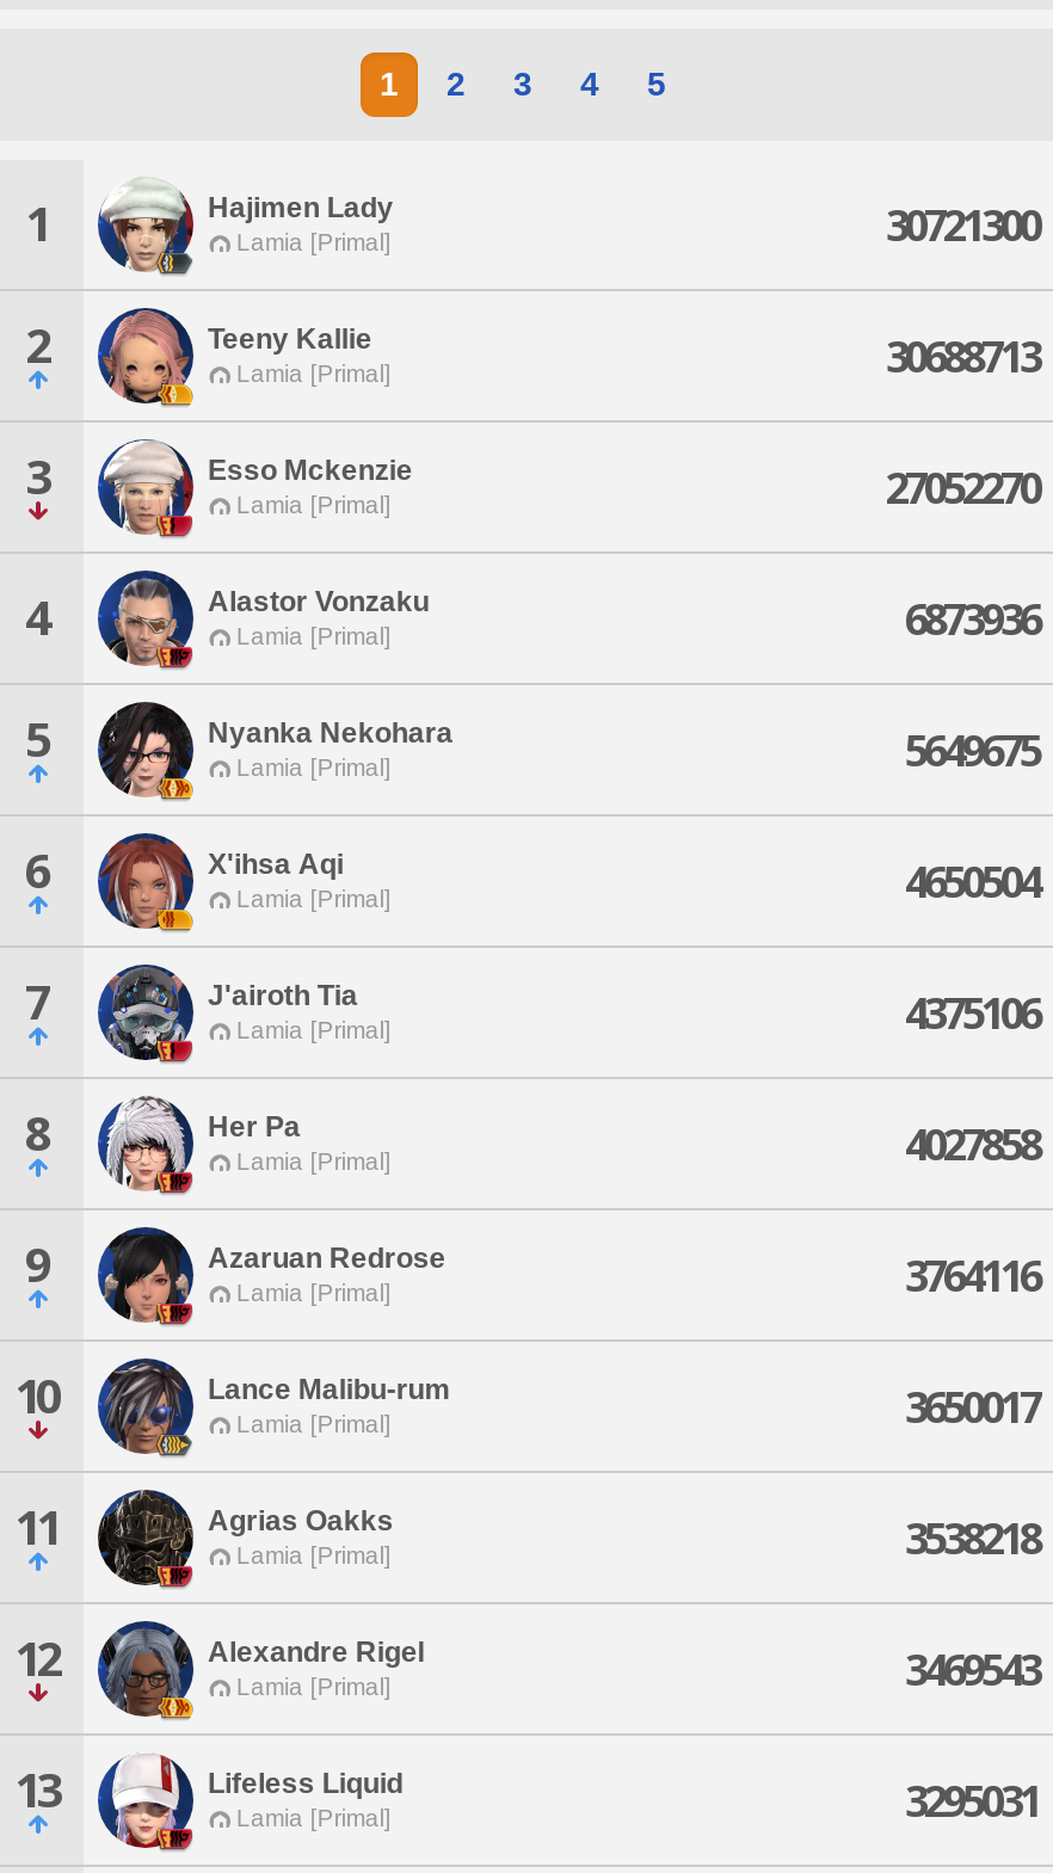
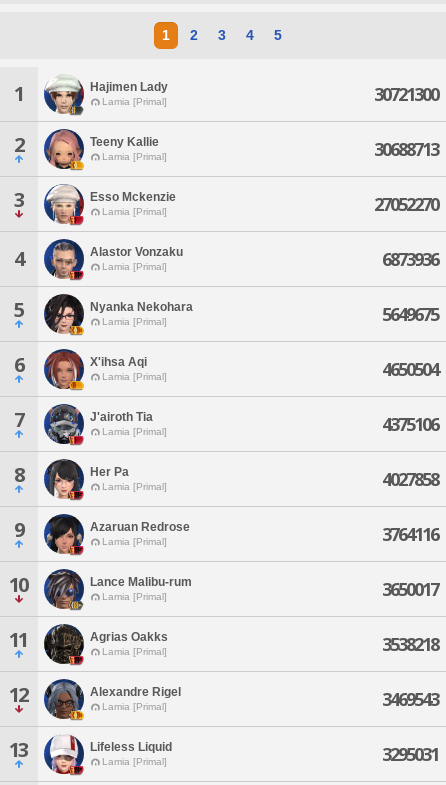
- [image]
+ [image]
